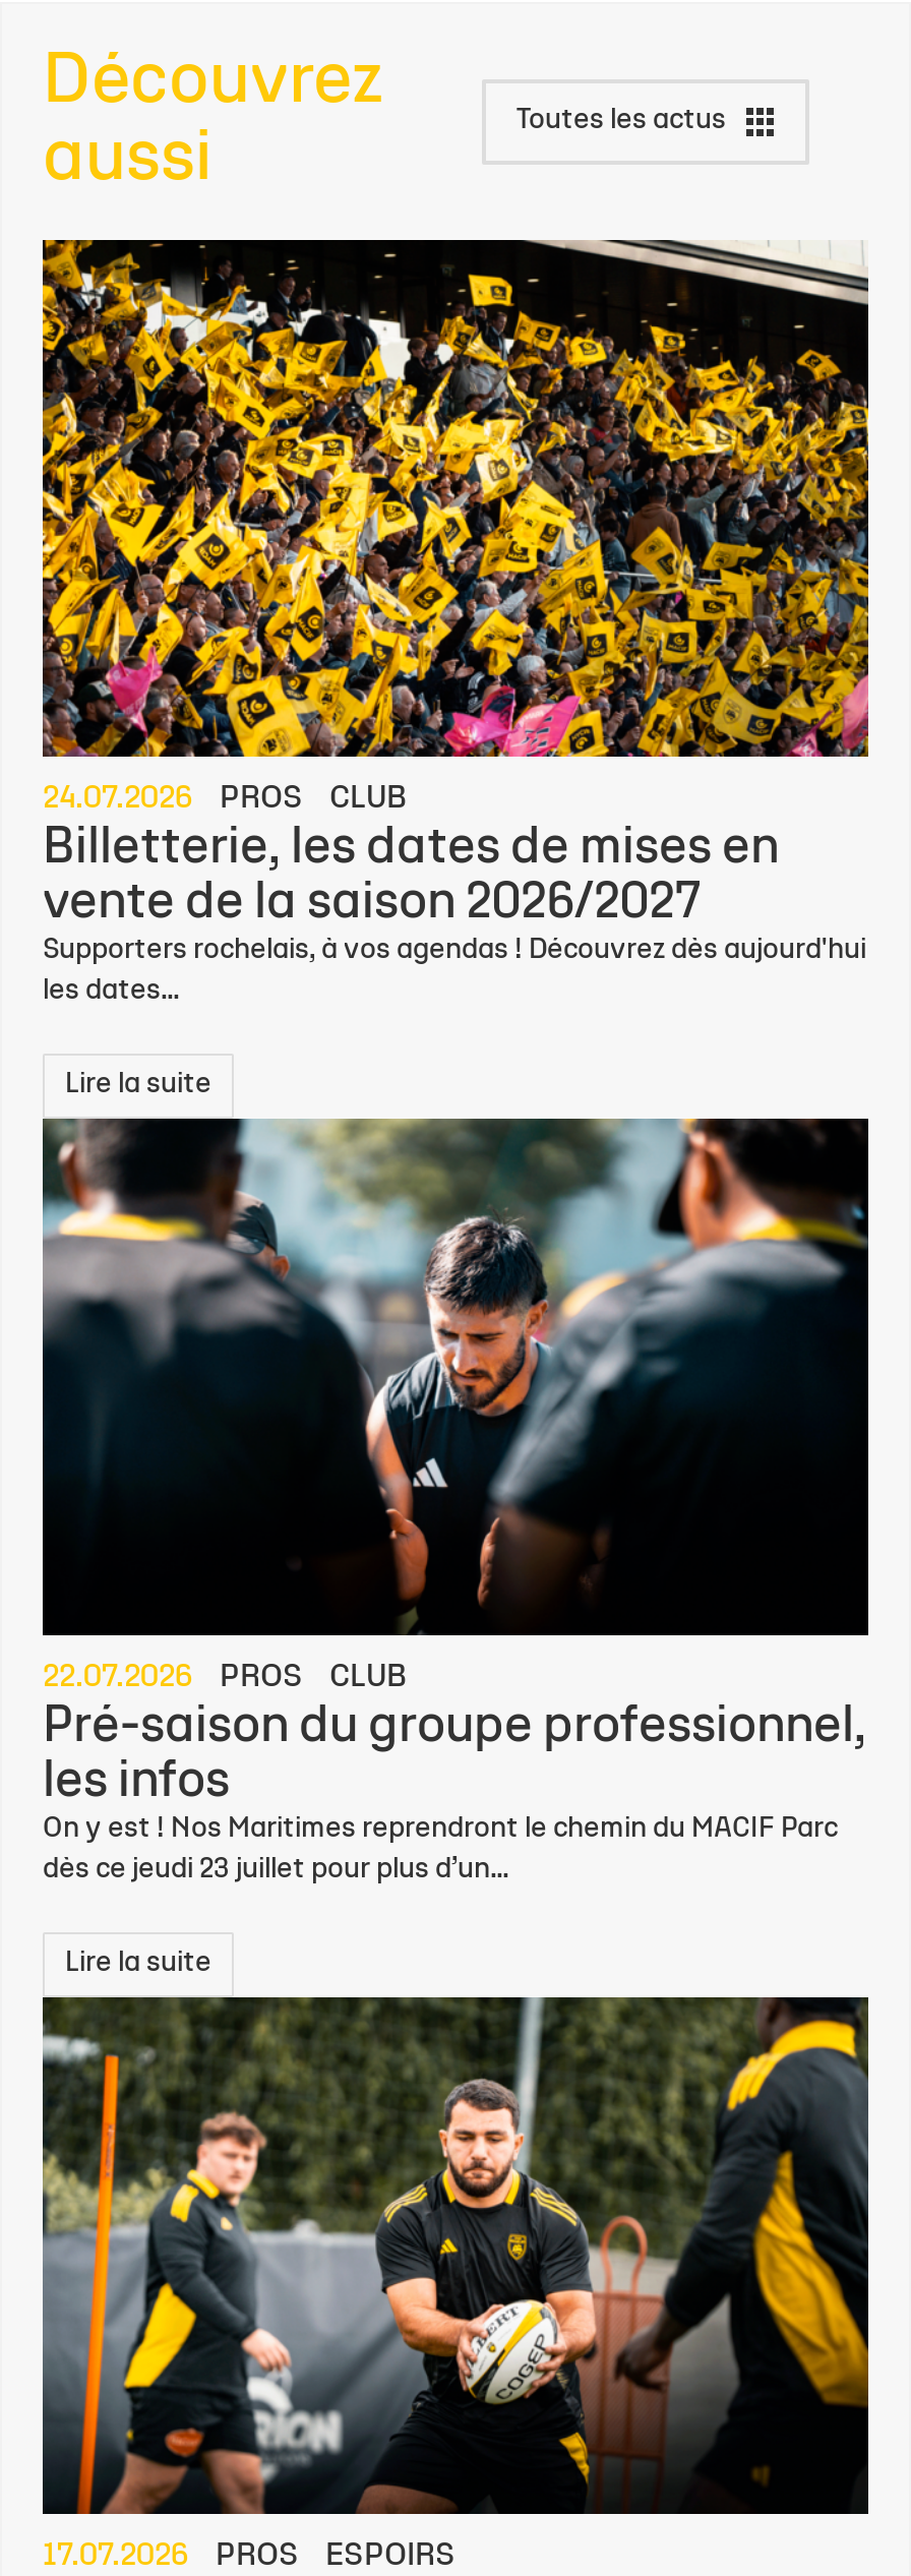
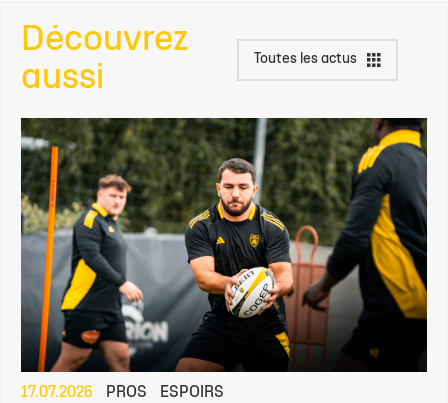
- [image]
- 24.07.2026
- PROS
- CLUB
- Billetterie, les dates de mises en
- vente de la saison 2026/2027
- Supporters rochelais, à vos agendas ! Découvrez dès aujourd'hui
- les dates...

- Lire la suite

- [image]
- 22.07.2026
- PROS
- CLUB
- Pré-saison du groupe professionnel,
- les infos
- On y est ! Nos Maritimes reprendront le chemin du MACIF Parc
- dès ce jeudi 23 juillet pour plus d’un...

- Lire la suite
